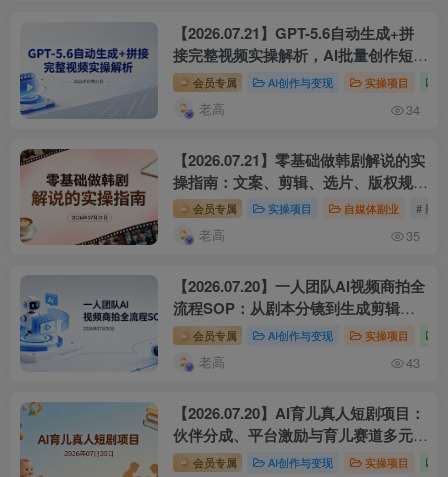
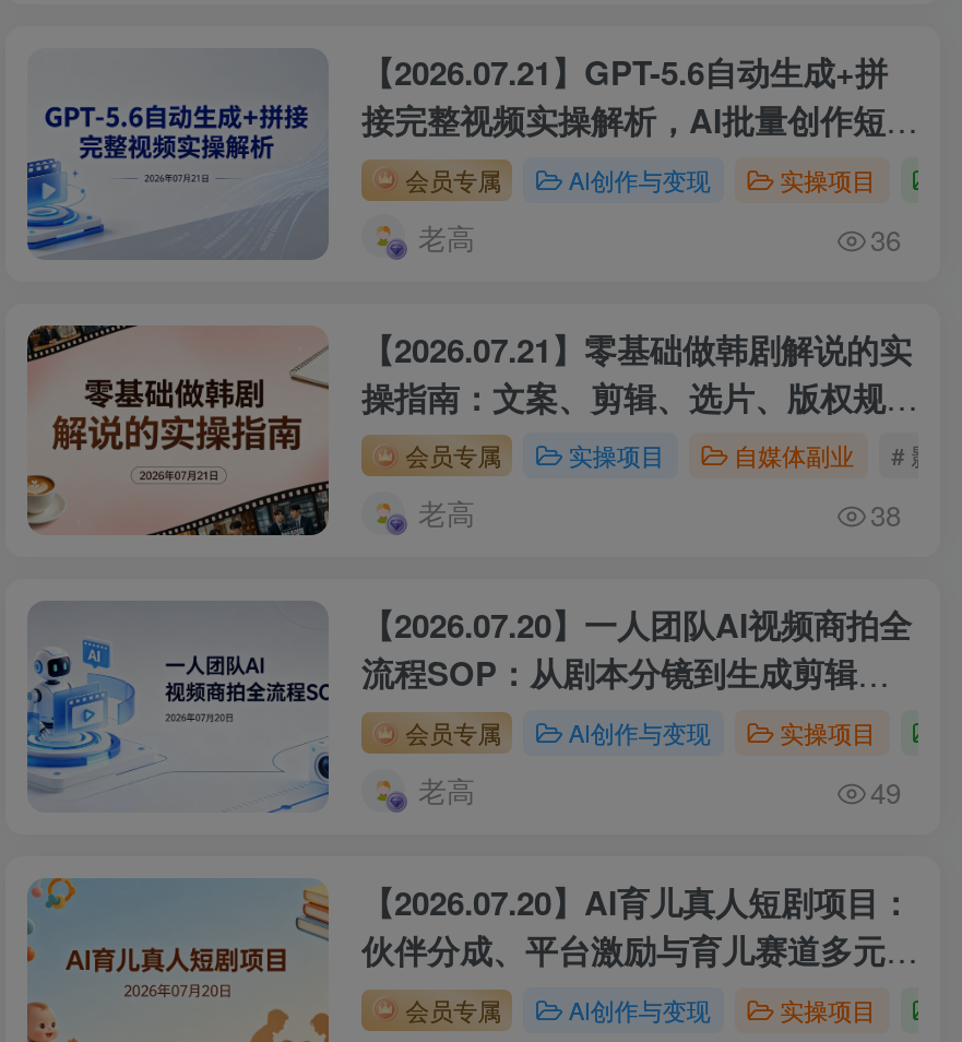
- 34
+ 36

- 35
+ 38

- 43
+ 49
